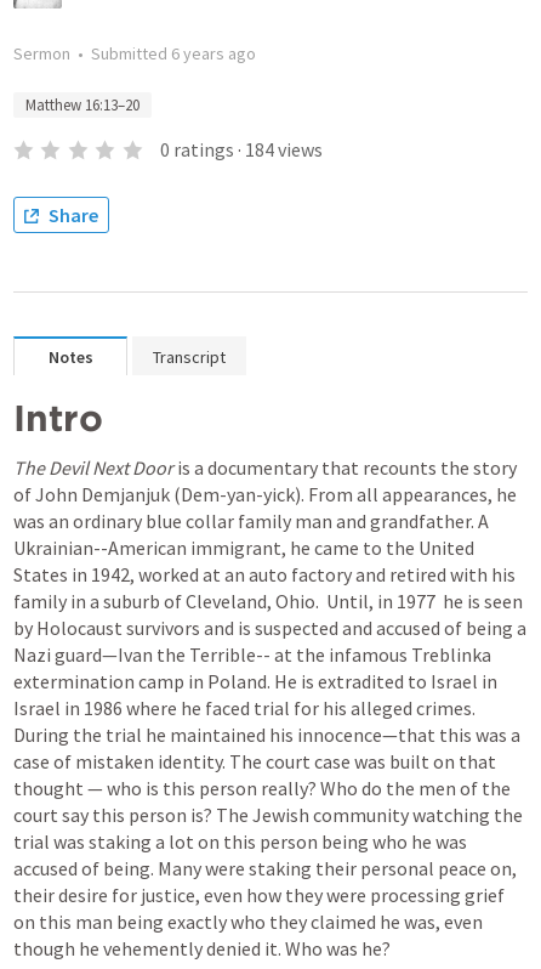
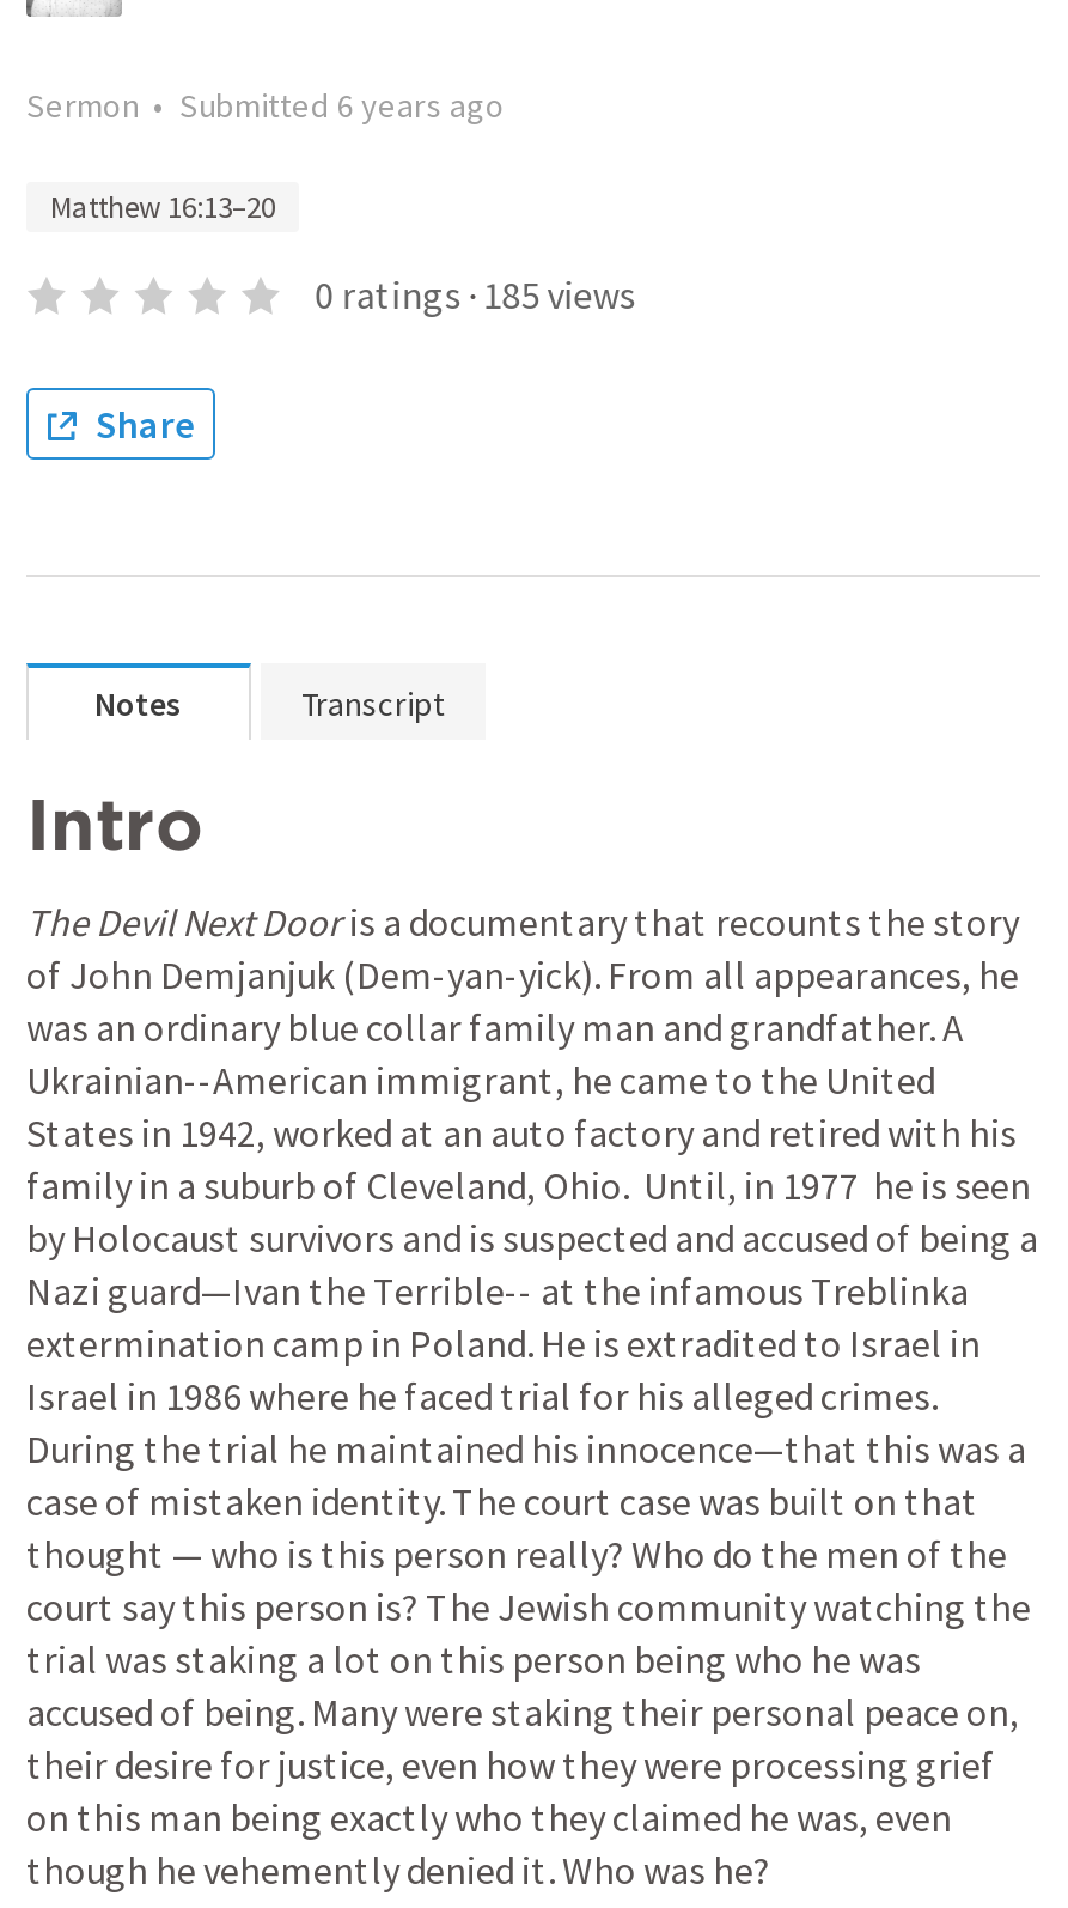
- 0 ratings · 184 views
+ 0 ratings · 185 views
